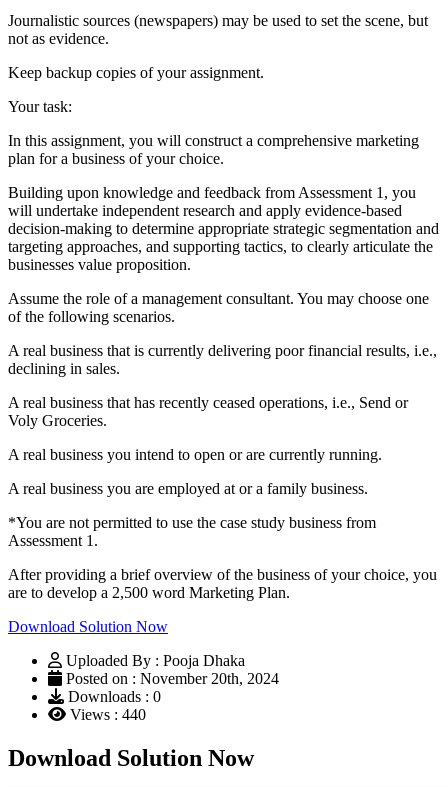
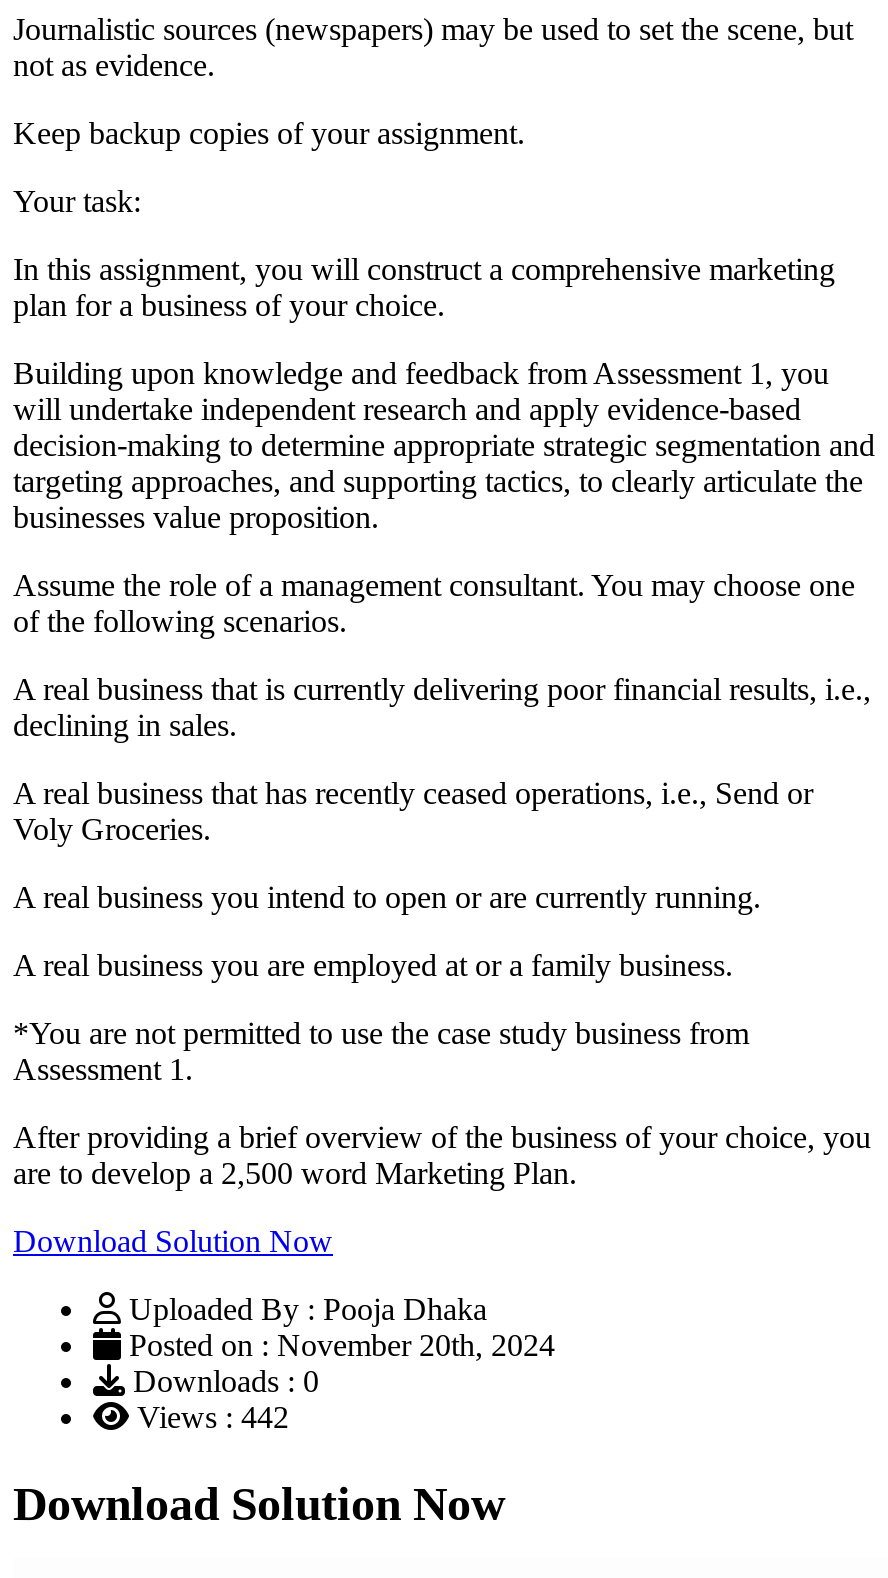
- Views : 440
+ Views : 442
